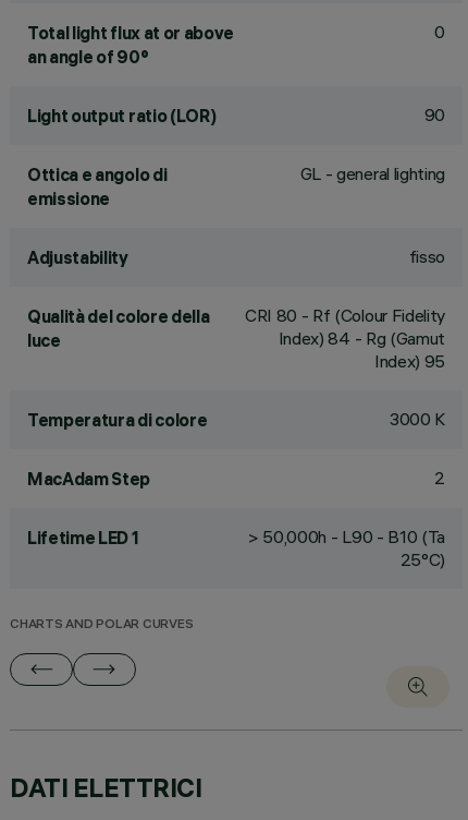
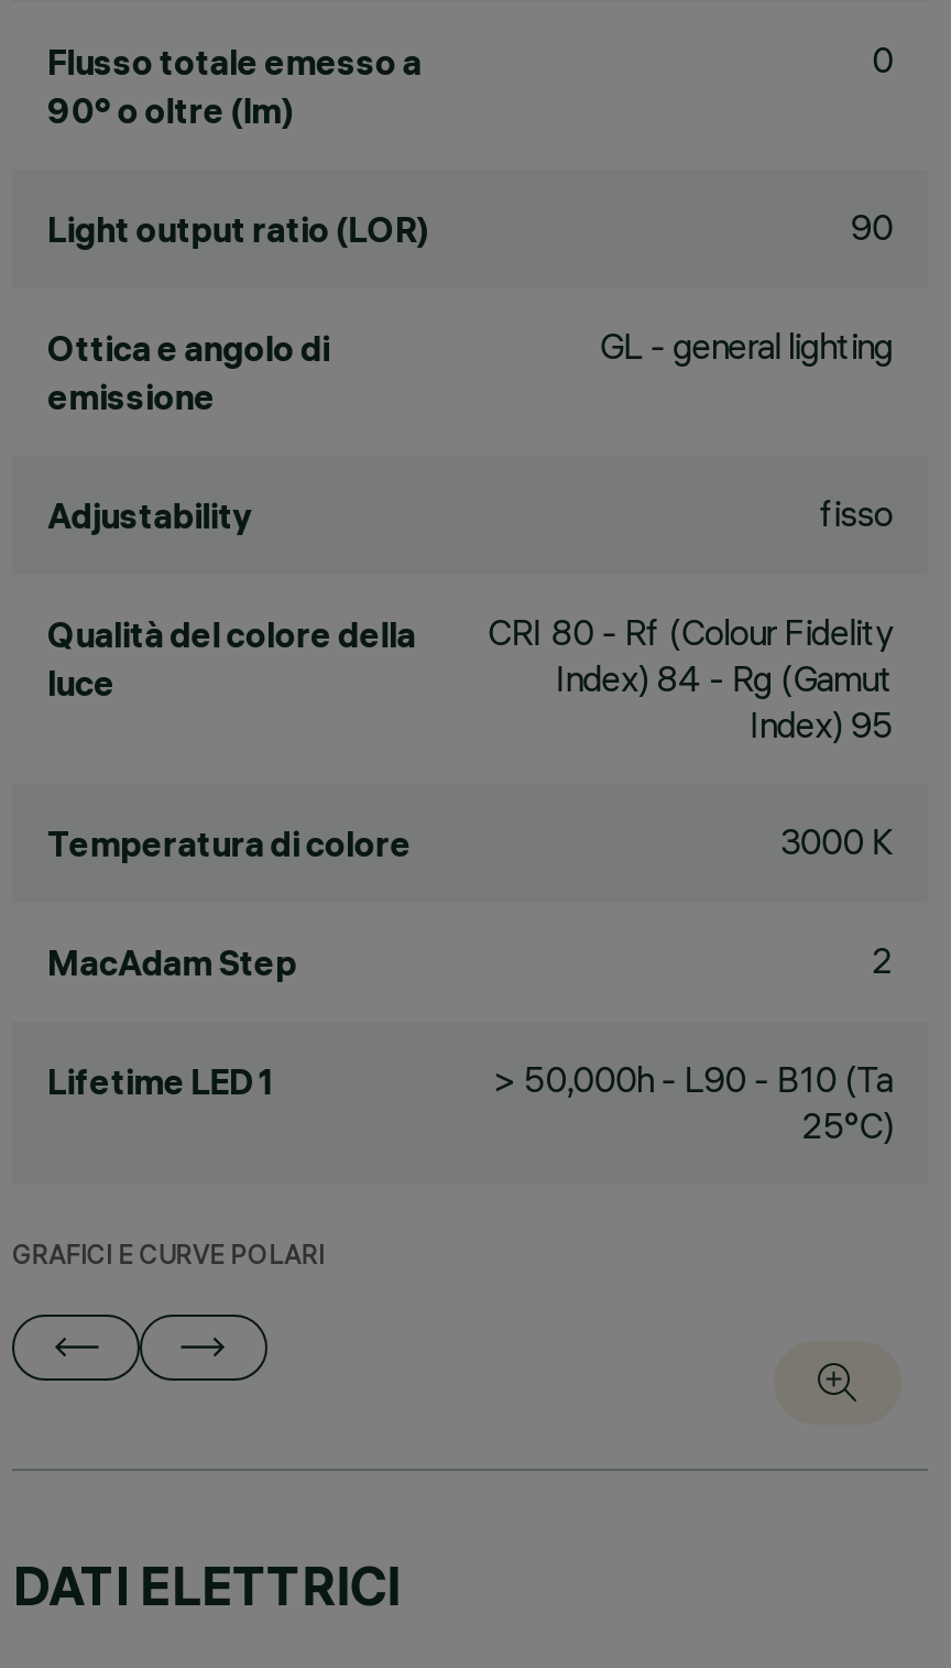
- Total light flux at or above
- an angle of 90°
+ Flusso totale emesso a
+ 90° o oltre (lm)

- CHARTS AND POLAR CURVES
+ GRAFICI E CURVE POLARI
